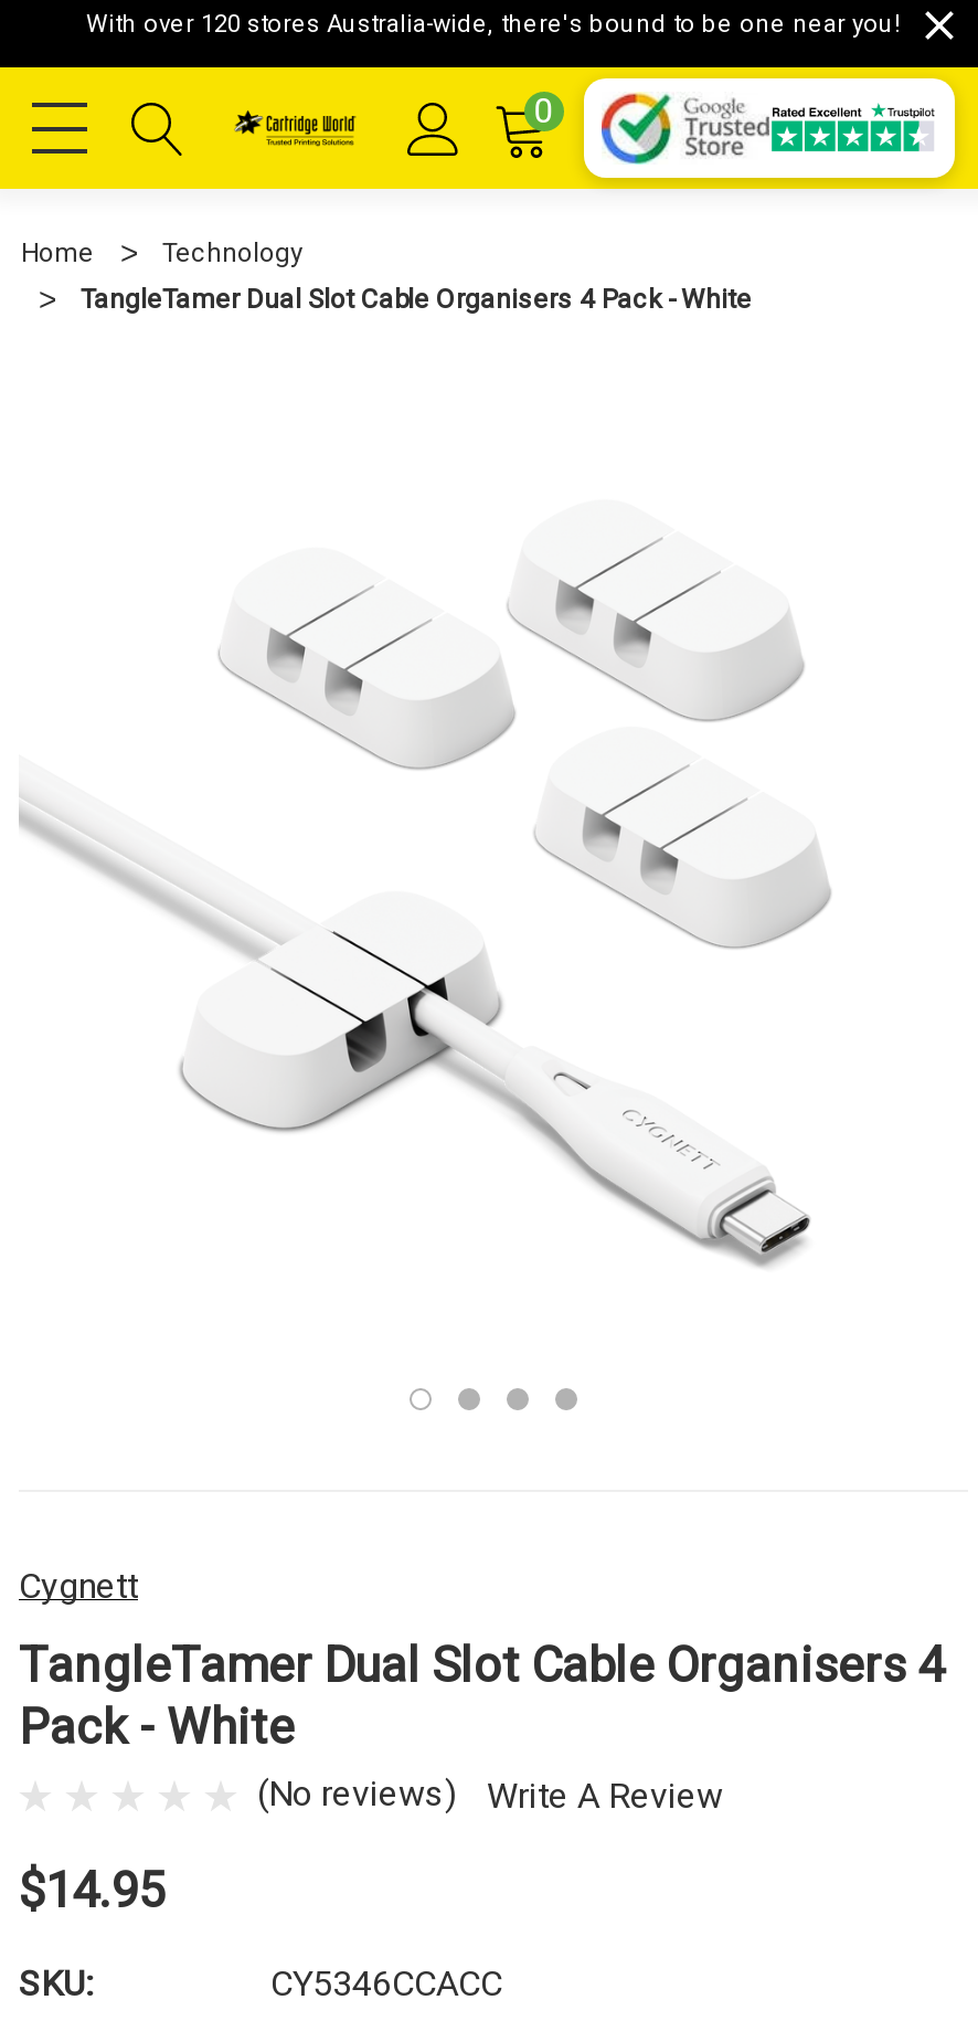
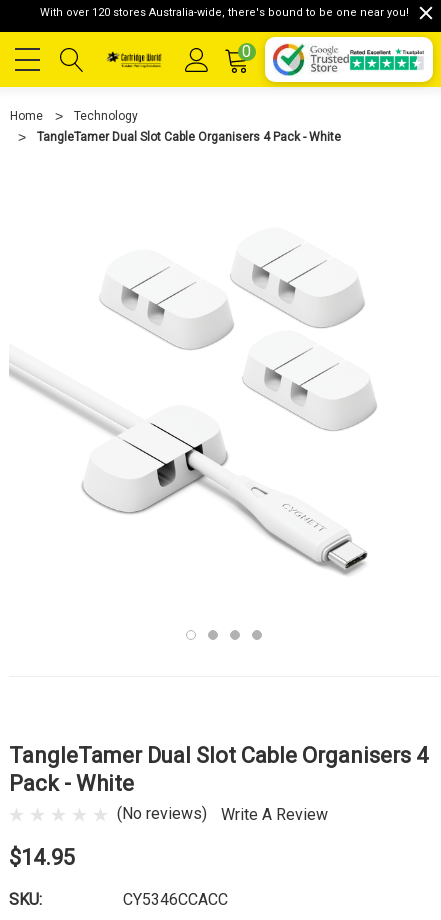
- Cygnett
